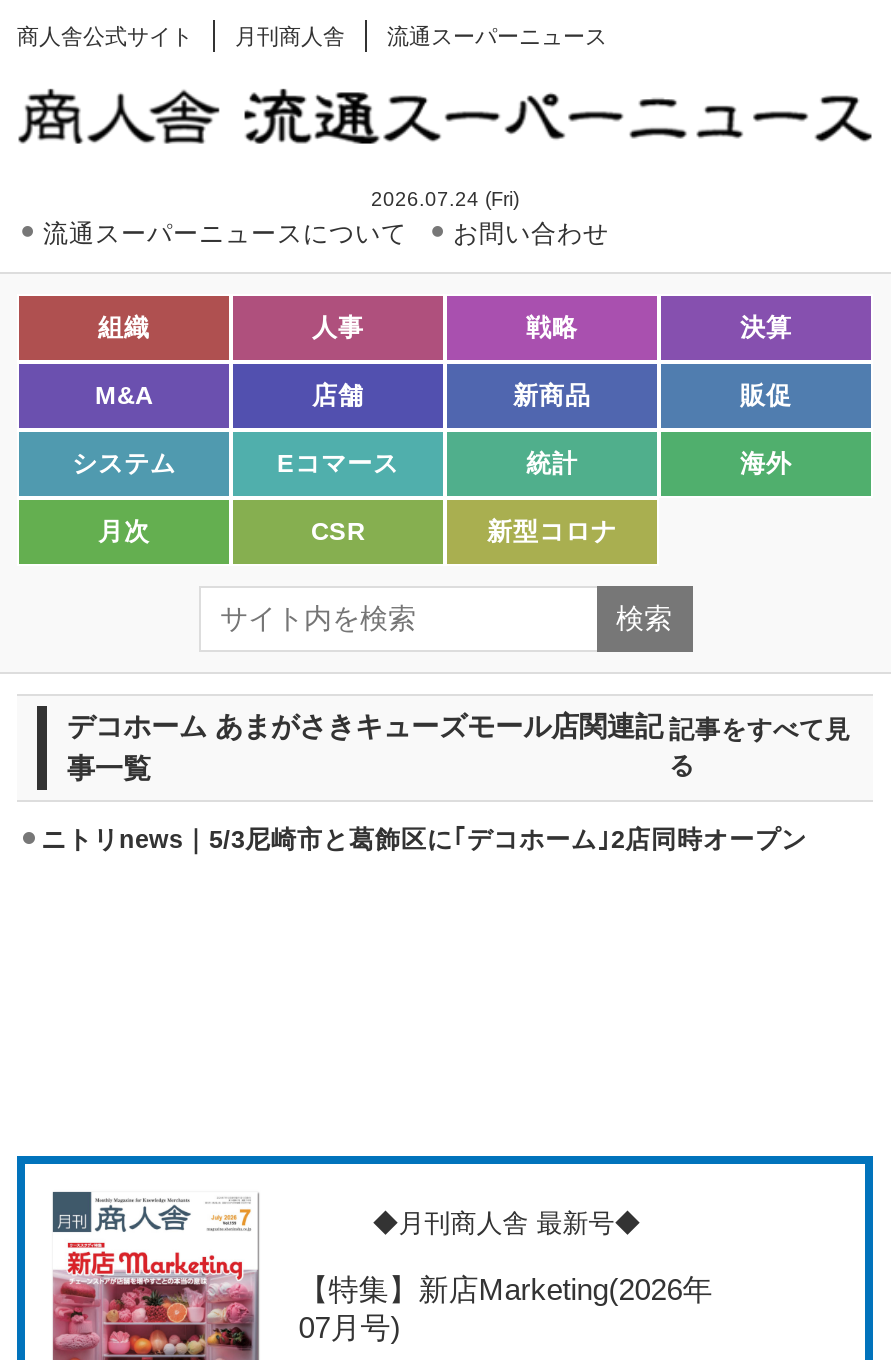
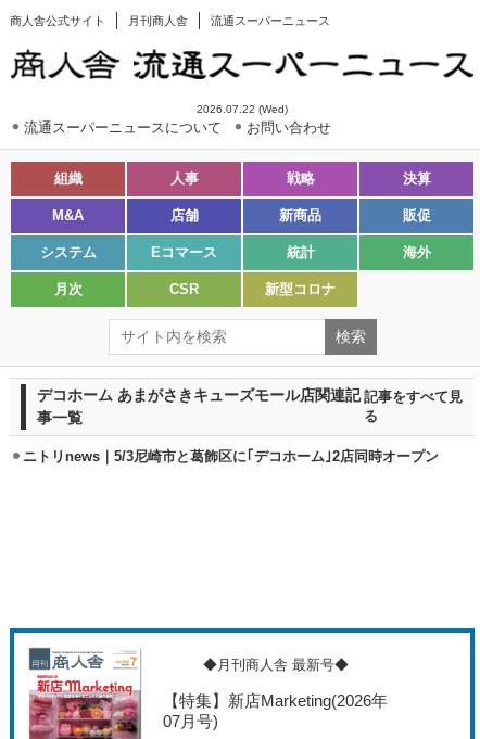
- 2026.07.24 (Fri)
+ 2026.07.22 (Wed)
